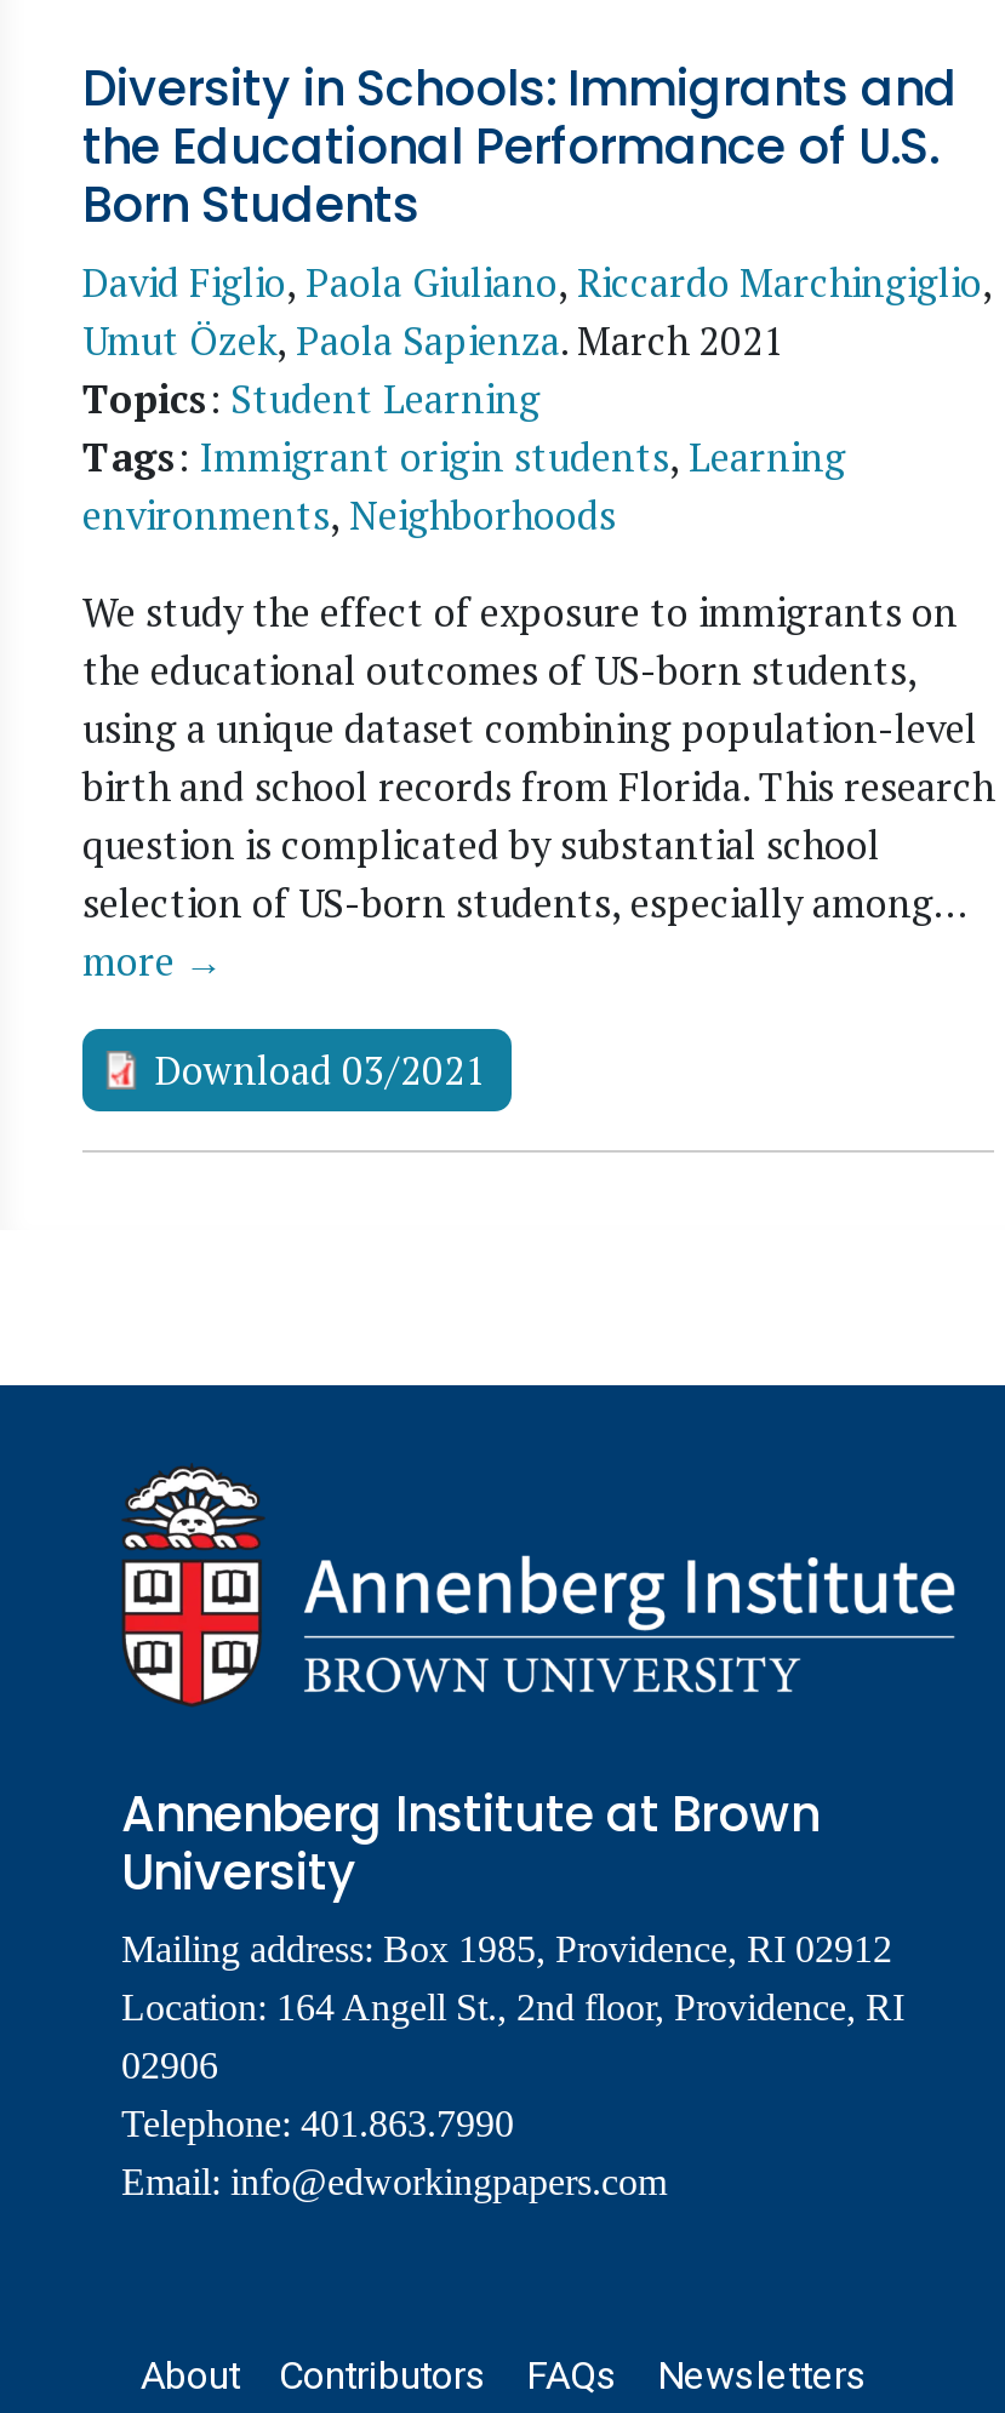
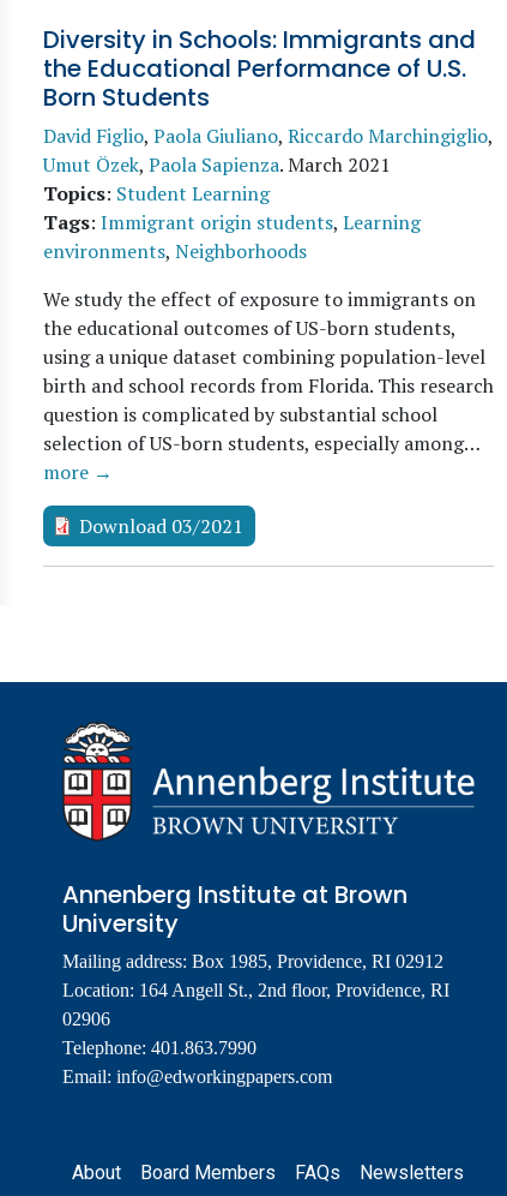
- Contributors
+ Board Members
